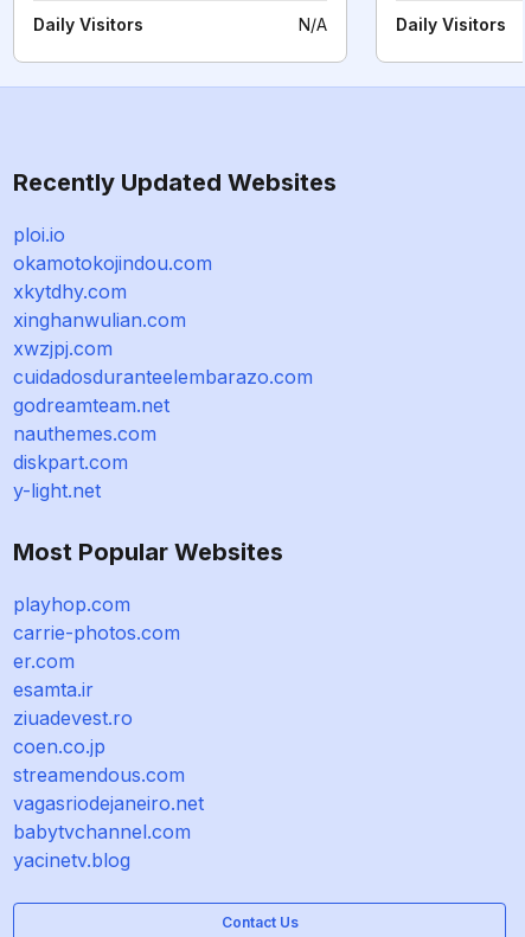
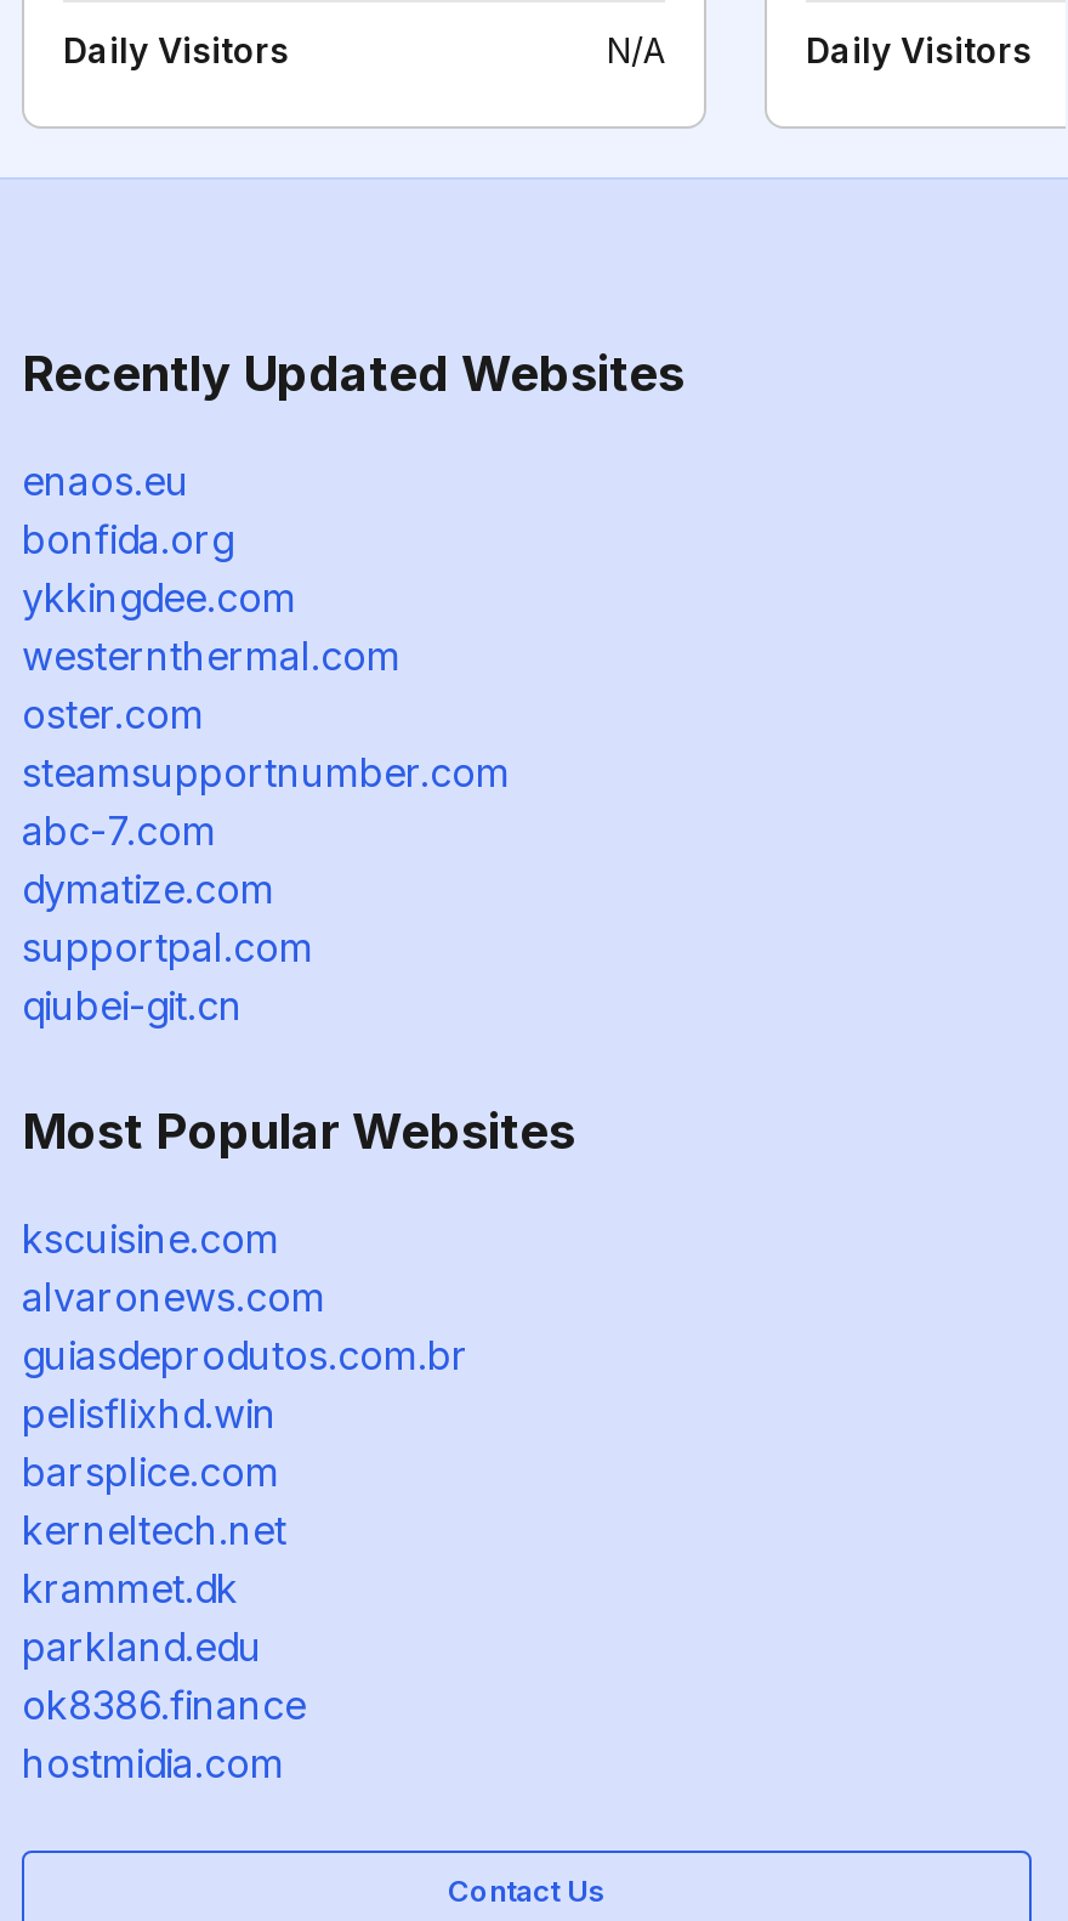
- ploi.io
- okamotokojindou.com
- xkytdhy.com
- xinghanwulian.com
- xwzjpj.com
- cuidadosduranteelembarazo.com
- godreamteam.net
- nauthemes.com
- diskpart.com
- y-light.net
+ enaos.eu
+ bonfida.org
+ ykkingdee.com
+ westernthermal.com
+ oster.com
+ steamsupportnumber.com
+ abc-7.com
+ dymatize.com
+ supportpal.com
+ qiubei-git.cn

- playhop.com
- carrie-photos.com
- er.com
- esamta.ir
- ziuadevest.ro
- coen.co.jp
- streamendous.com
- vagasriodejaneiro.net
- babytvchannel.com
- yacinetv.blog
+ kscuisine.com
+ alvaronews.com
+ guiasdeprodutos.com.br
+ pelisflixhd.win
+ barsplice.com
+ kerneltech.net
+ krammet.dk
+ parkland.edu
+ ok8386.finance
+ hostmidia.com
